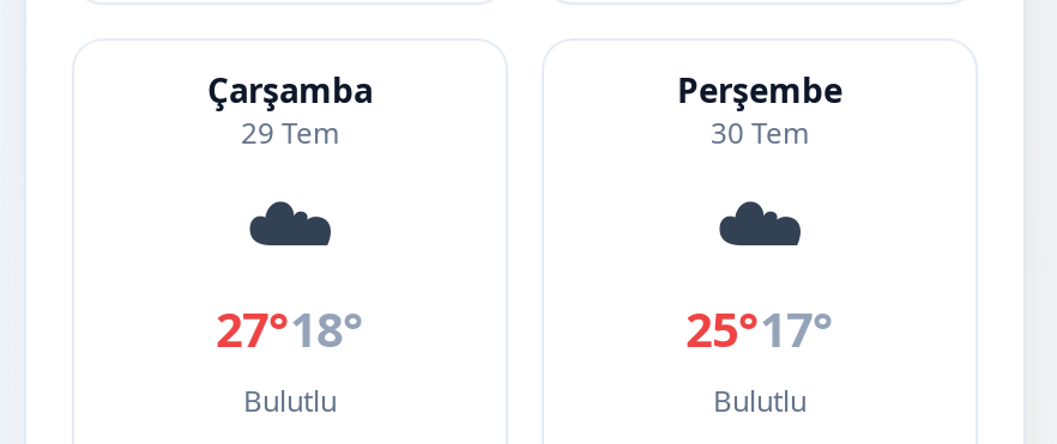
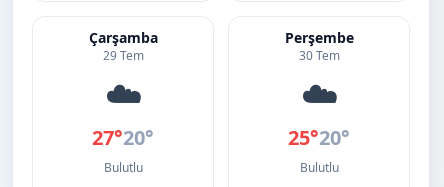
- 27°18°
+ 27°20°

- 25°17°
+ 25°20°
